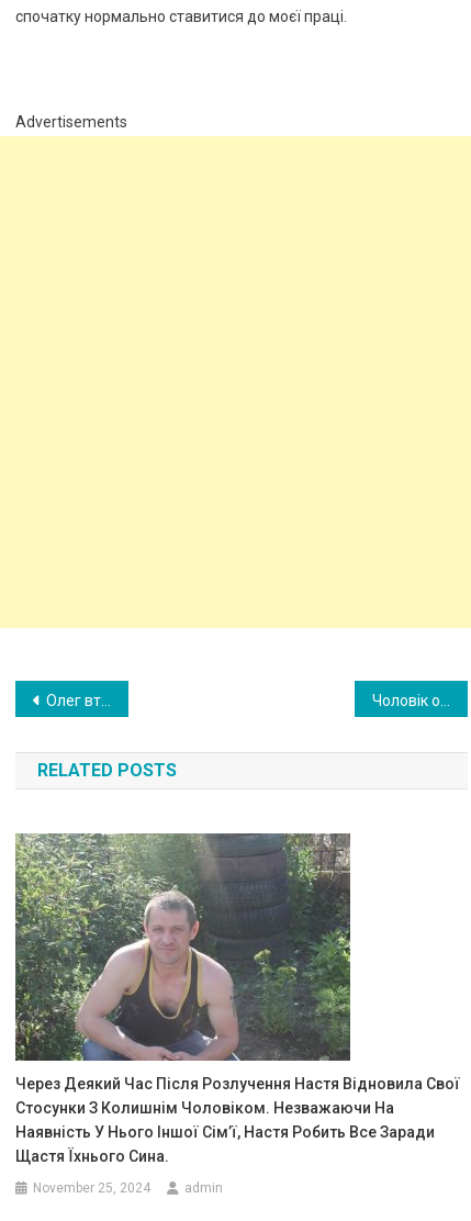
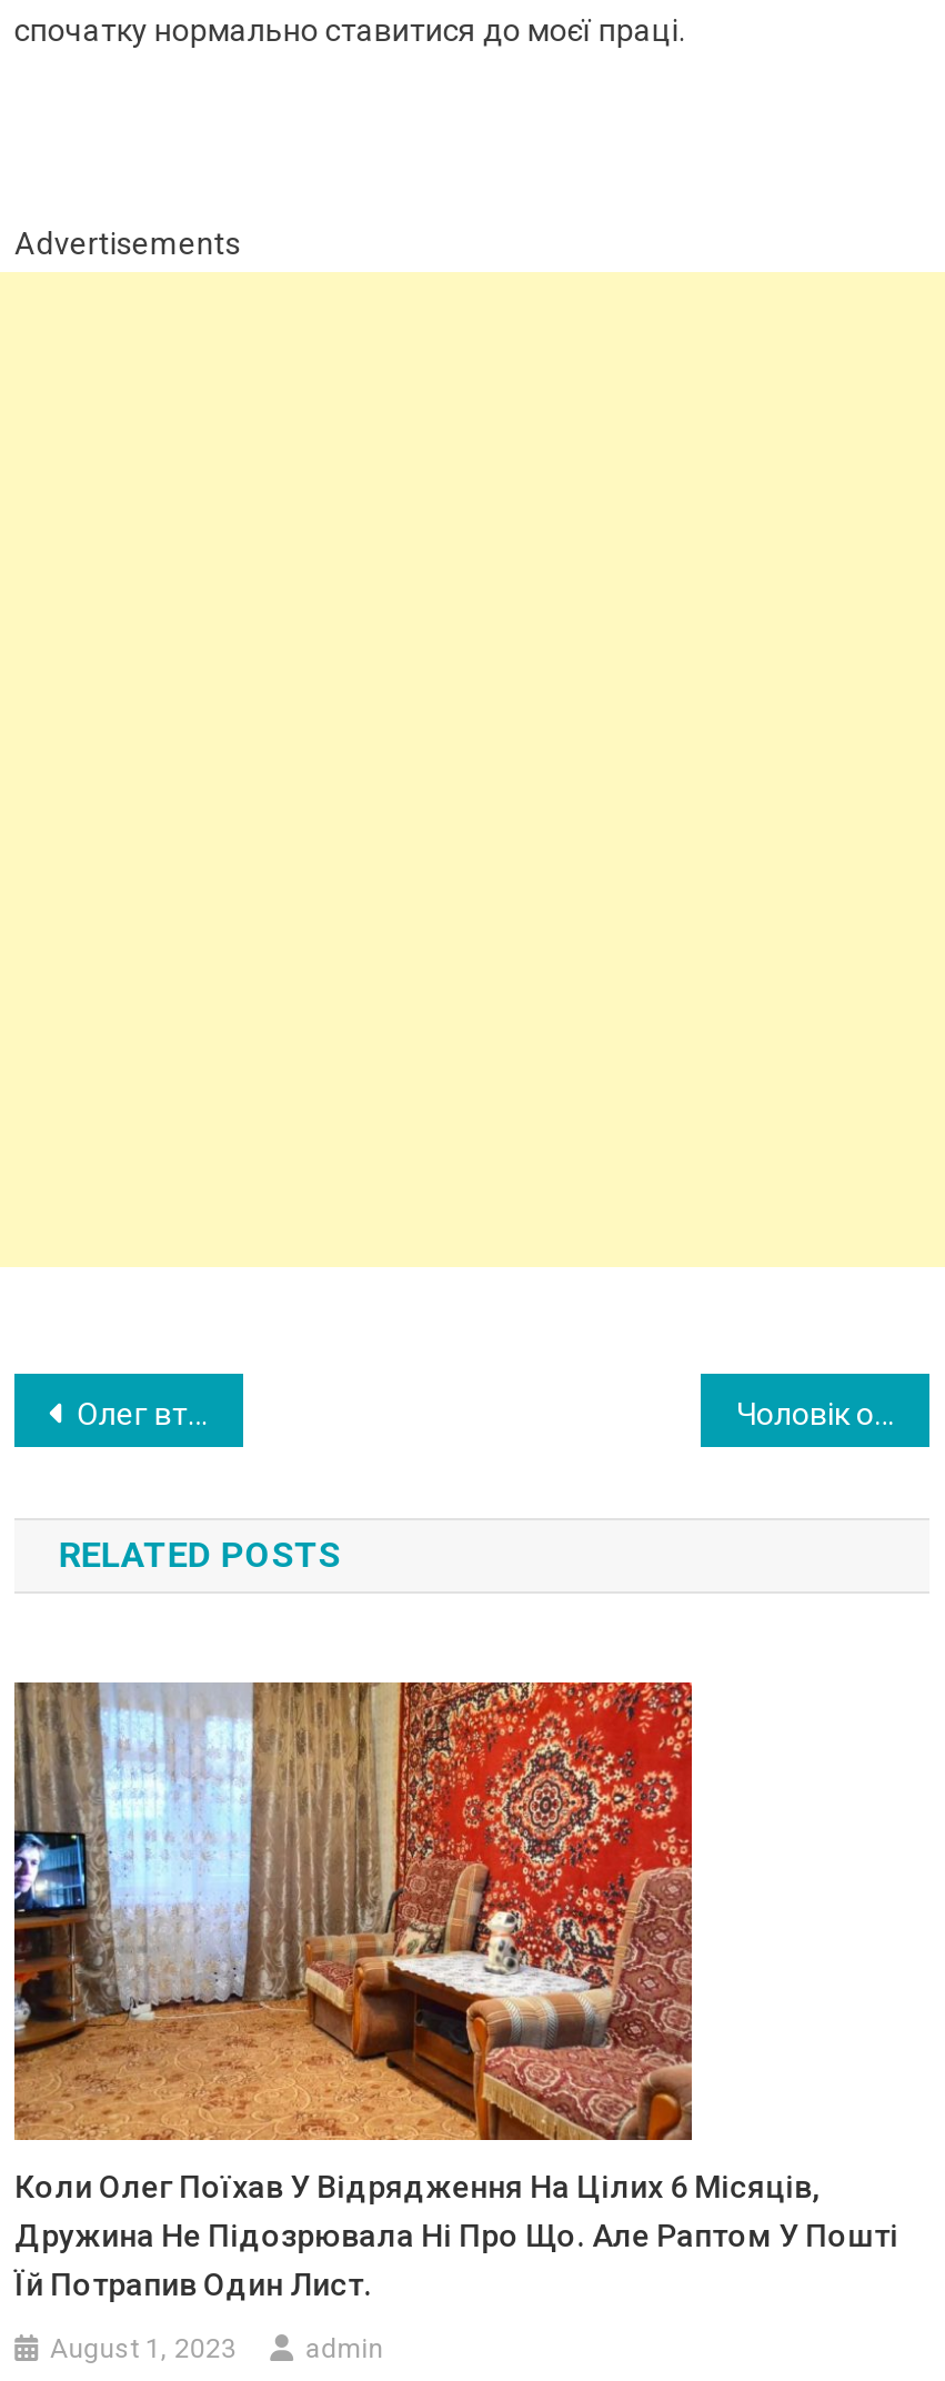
- [image]
- Через Деякий Час Після Розлучення Настя Відновила Свої
- Стосунки З Колишнім Чоловіком. Незважаючи На
- Наявність У Нього Іншої Сім’ї, Настя Робить Все Заради
- Щастя Їхнього Сина.
+ [image]
+ Коли Олег Поїхав У Відрядження На Цілих 6 Місяців,
+ Дружина Не Підозрювала Ні Про Що. Але Раптом У Пошті
+ Їй Потрапив Один Лист.

- November 25, 2024
+ August 1, 2023
